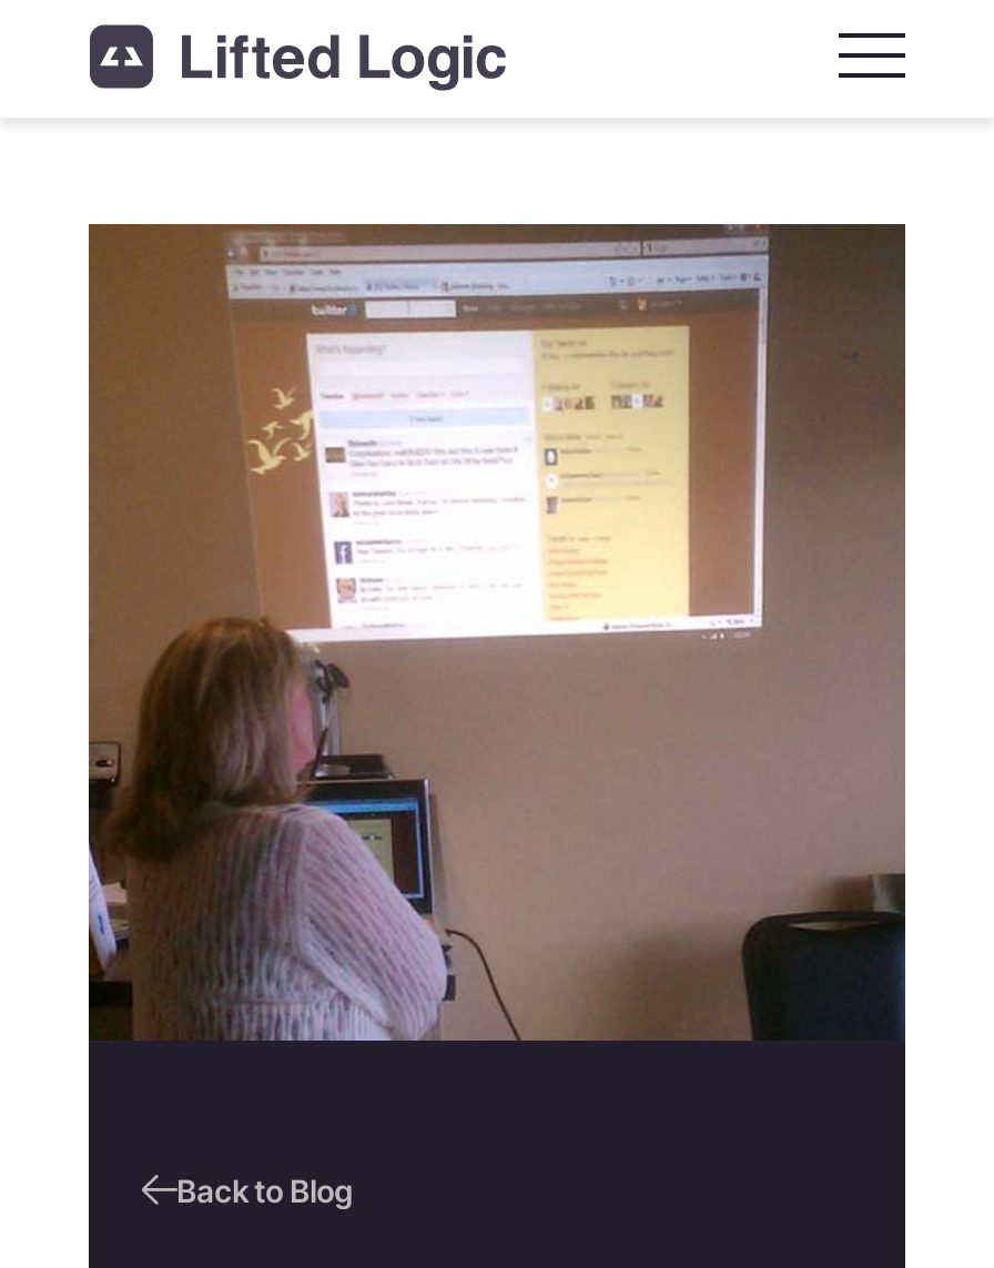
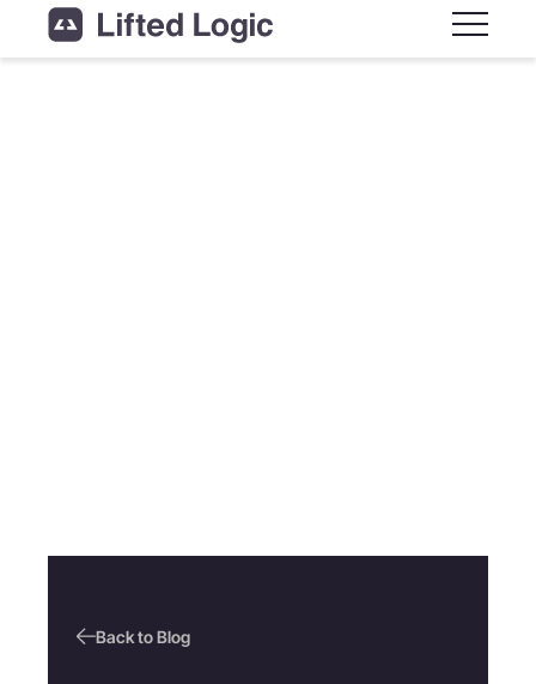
- [image]
